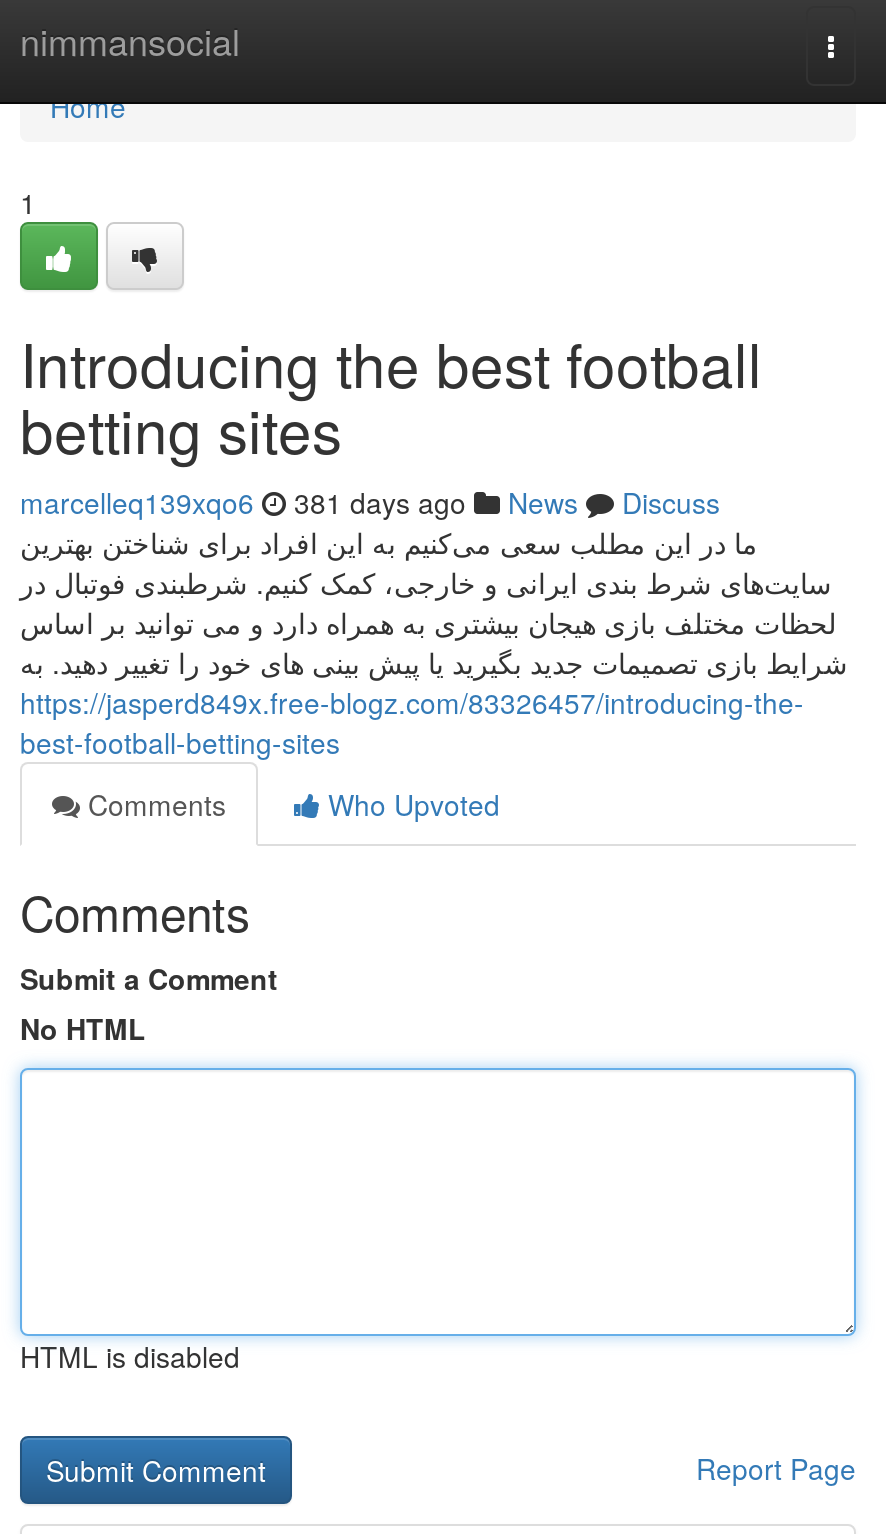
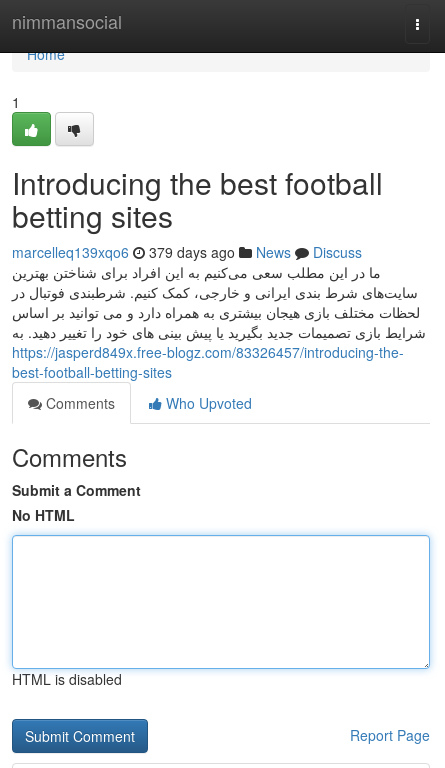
- marcelleq139xqo6 381 days ago News Discuss
+ marcelleq139xqo6 379 days ago News Discuss
